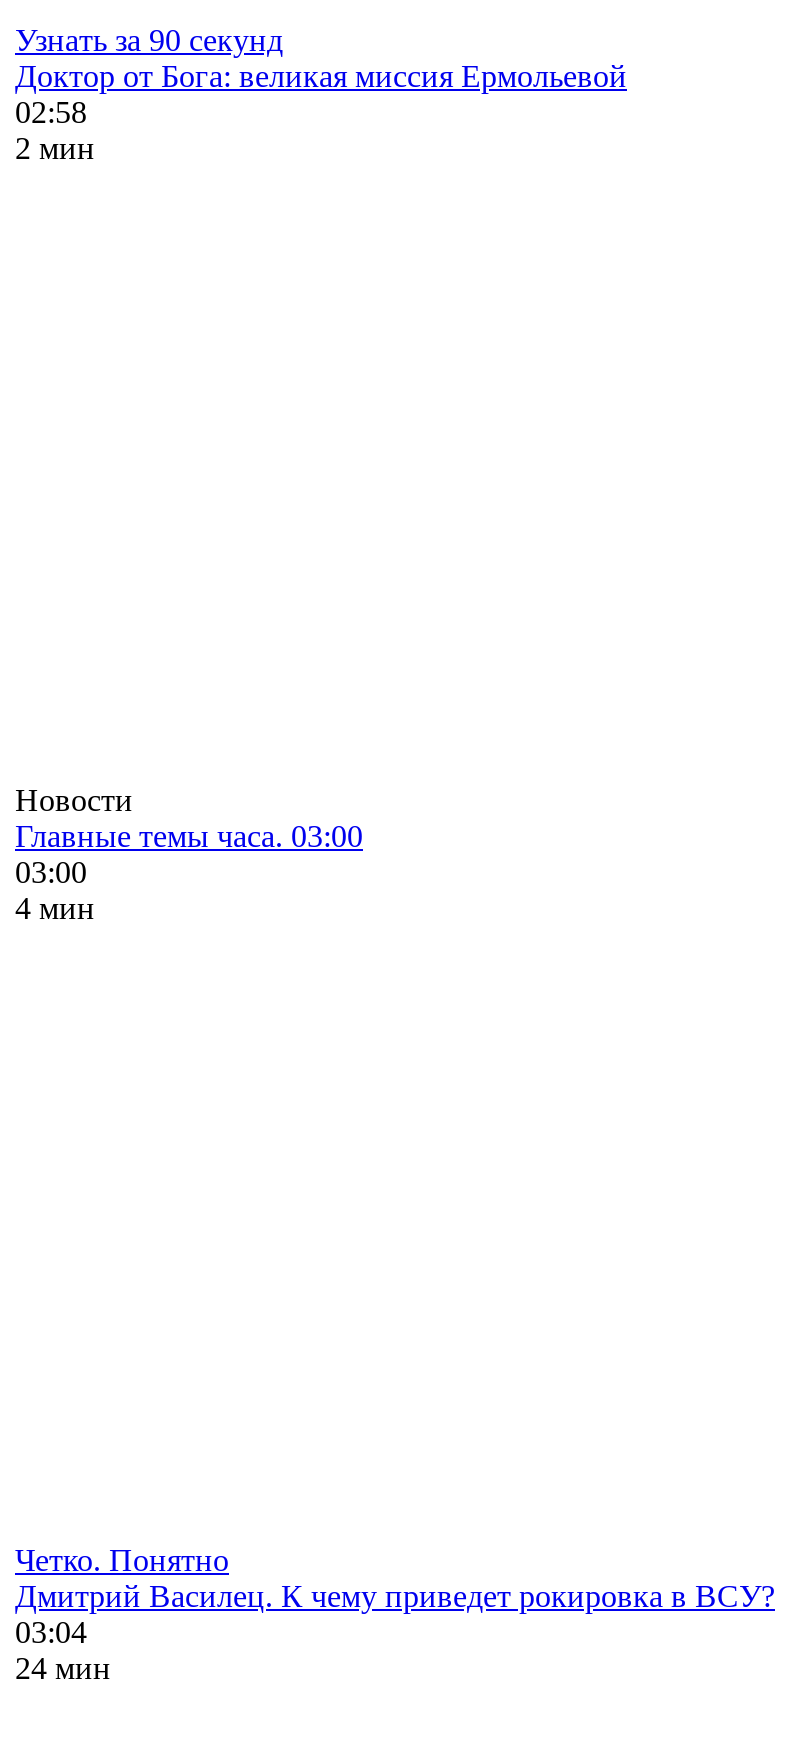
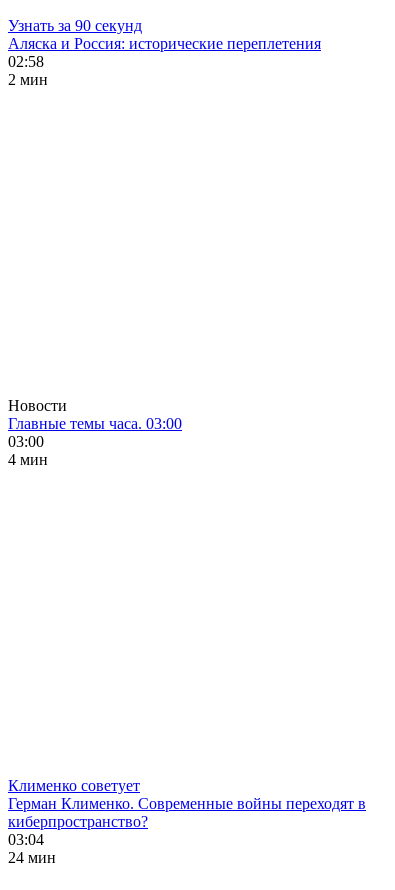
- Доктор от Бога: великая миссия Ермольевой
+ Аляска и Россия: исторические переплетения

- Четко. Понятно
- Дмитрий Василец. К чему приведет рокировка в ВСУ?
+ Клименко советует
+ Герман Клименко. Современные войны переходят в
+ киберпространство?
